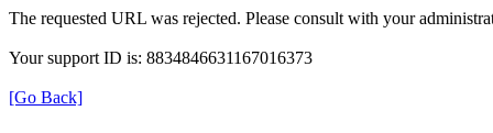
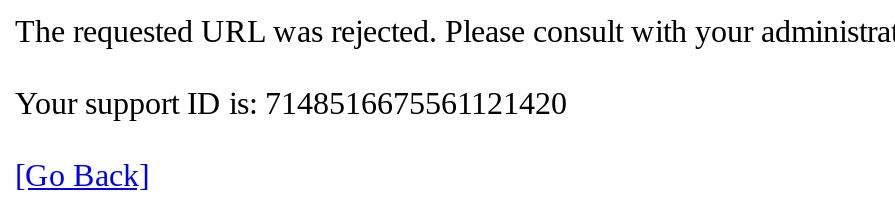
- Your support ID is: 8834846631167016373
+ Your support ID is: 7148516675561121420
